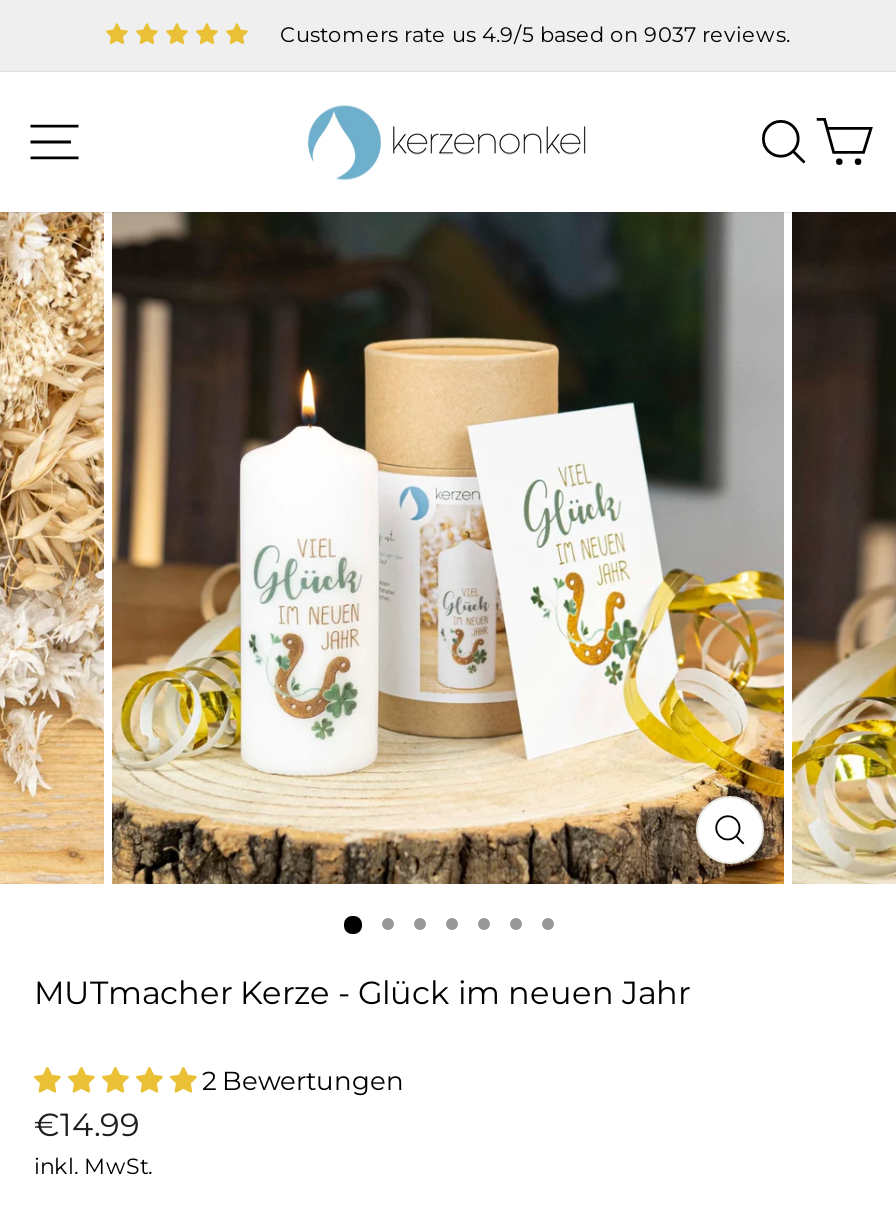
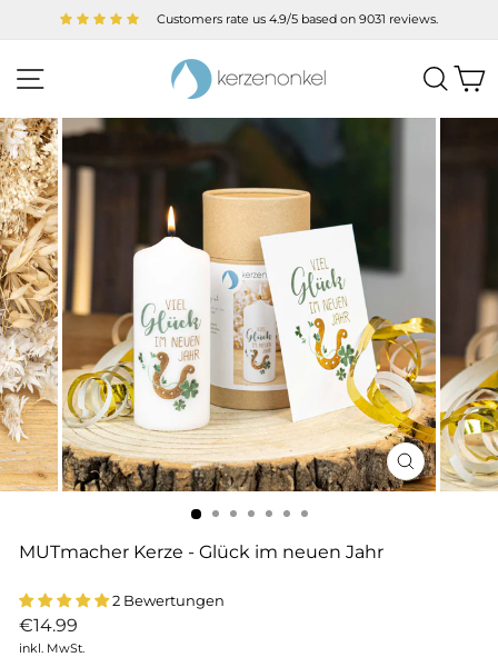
- Customers rate us 4.9/5 based on 9037 reviews.
+ Customers rate us 4.9/5 based on 9031 reviews.
